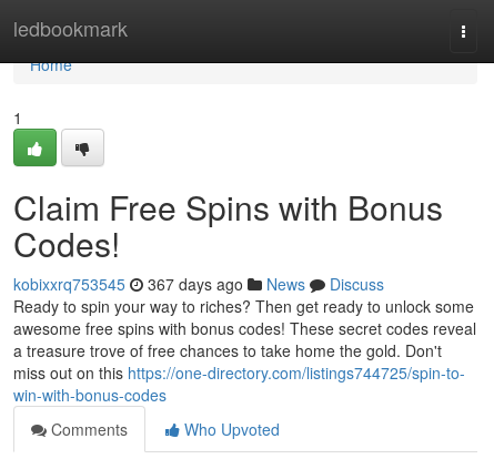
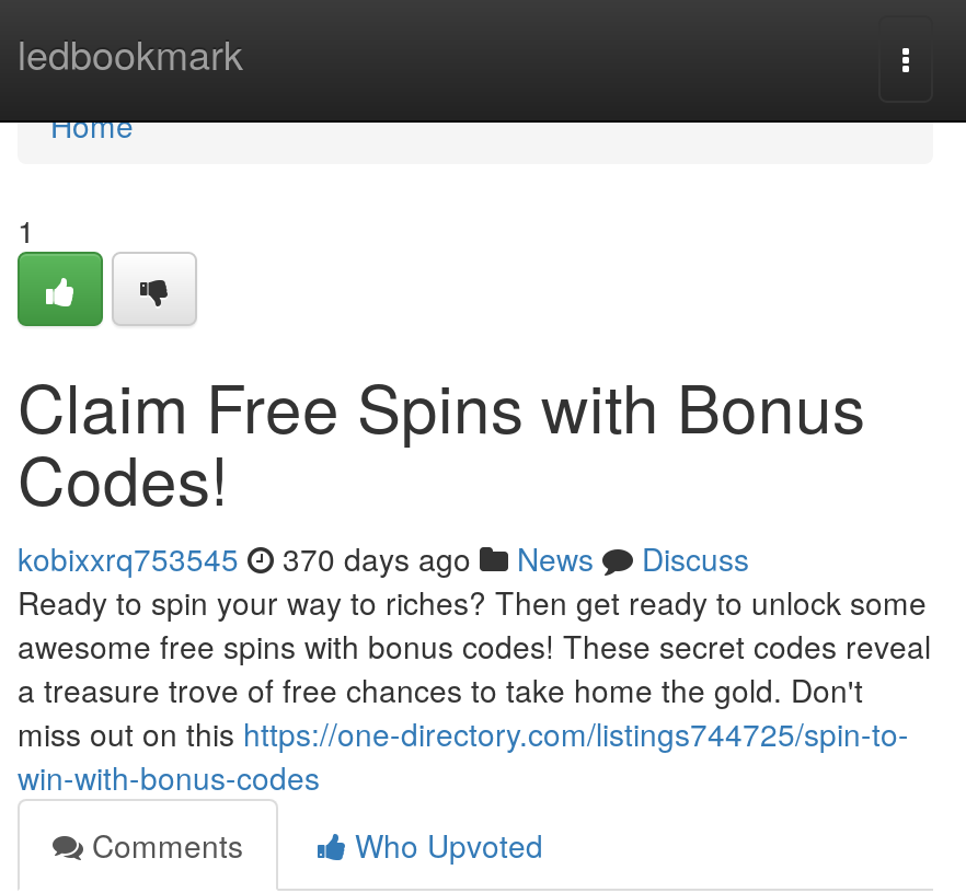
- kobixxrq753545 367 days ago News Discuss
+ kobixxrq753545 370 days ago News Discuss
